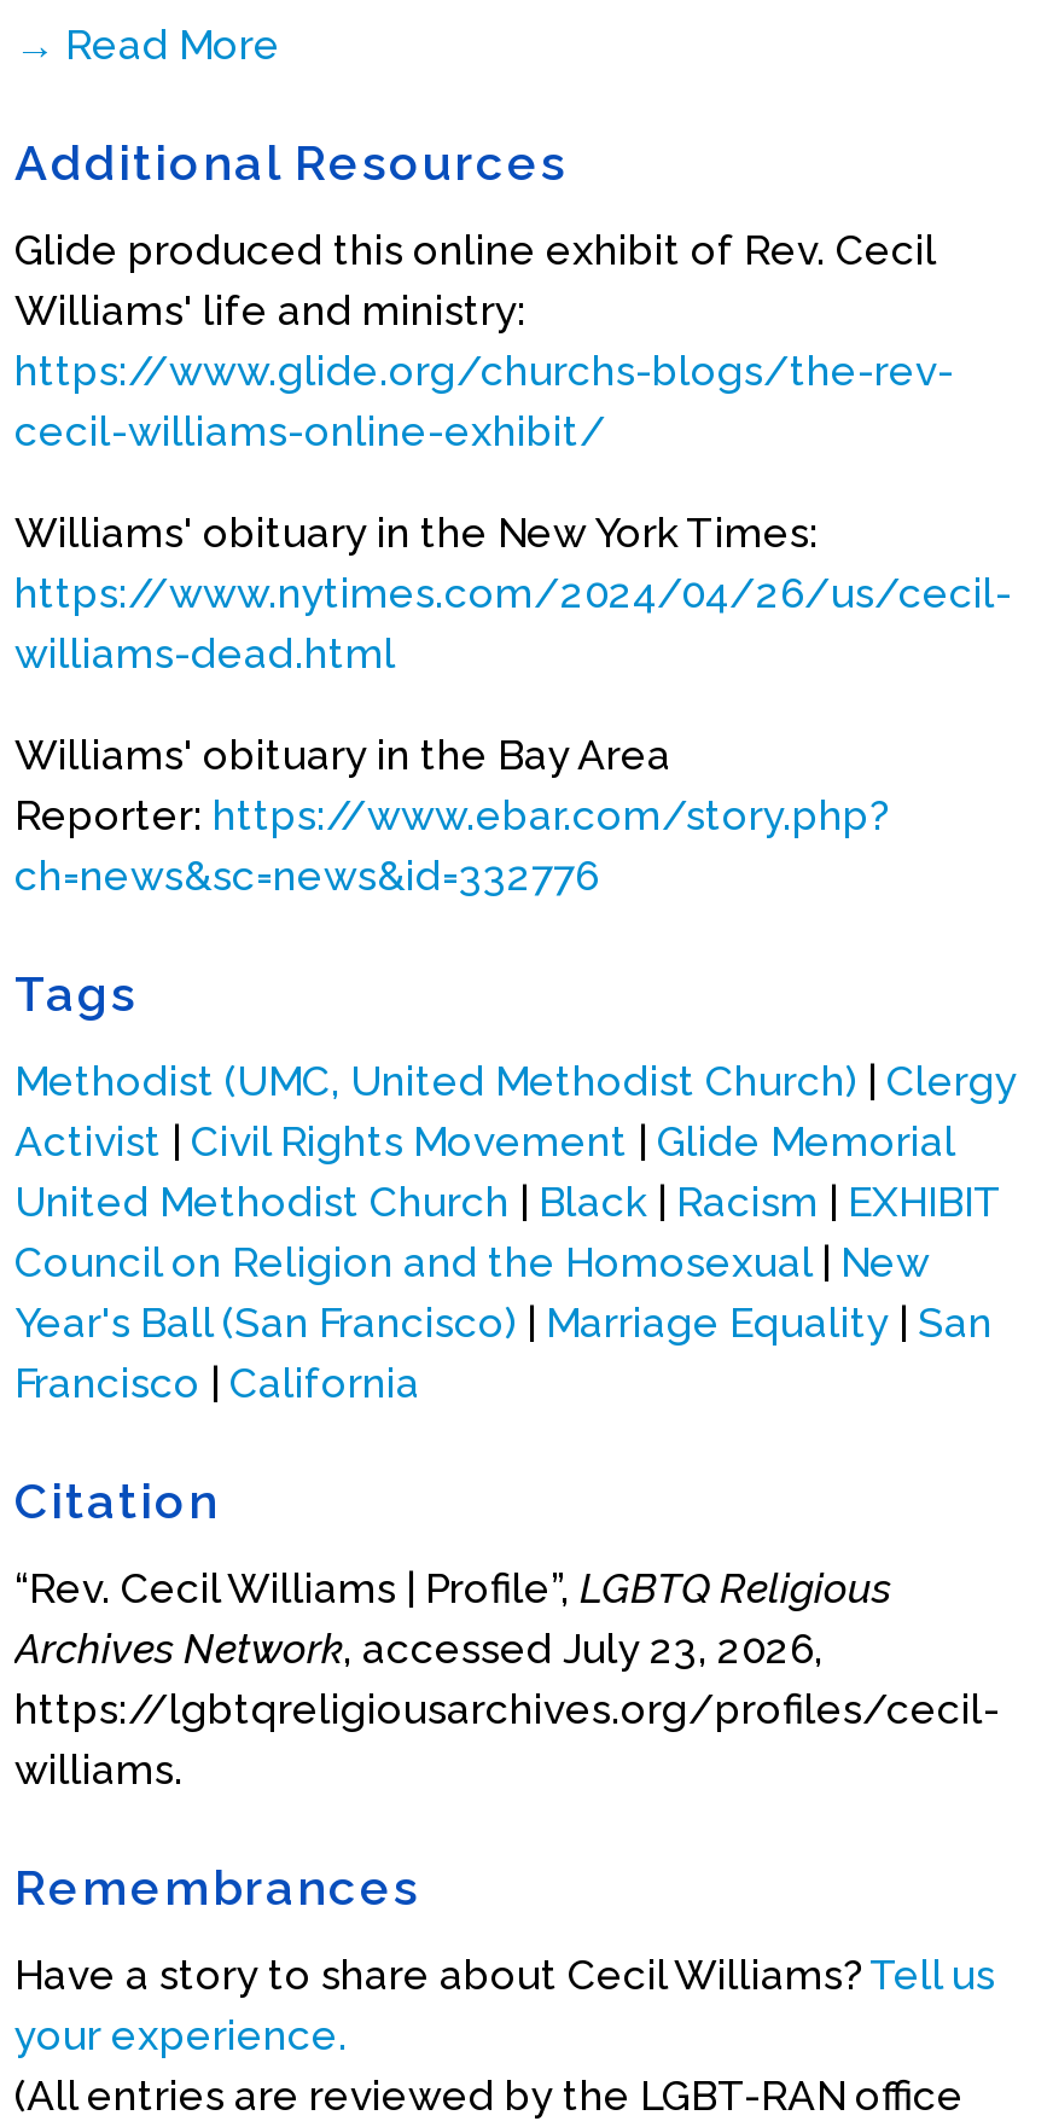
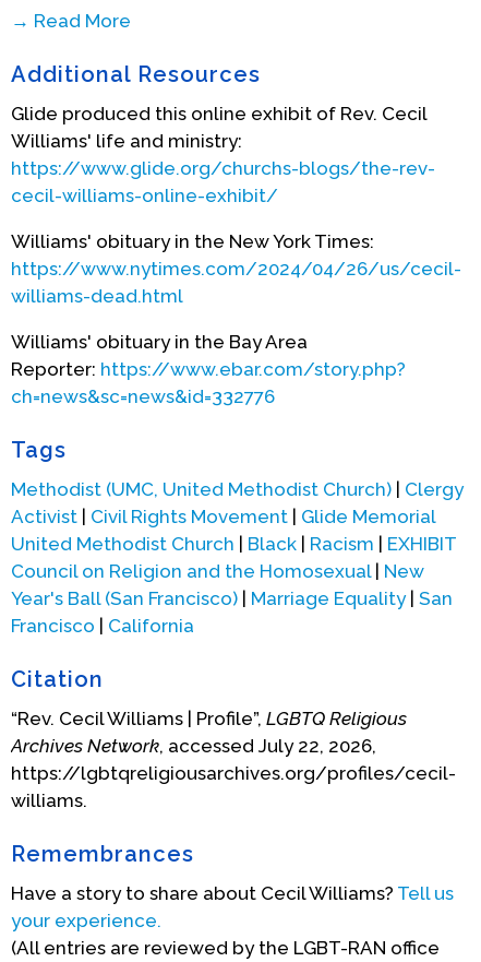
- Archives Network, accessed July 23, 2026,
+ Archives Network, accessed July 22, 2026,
